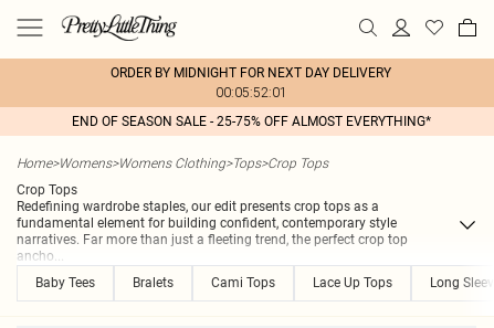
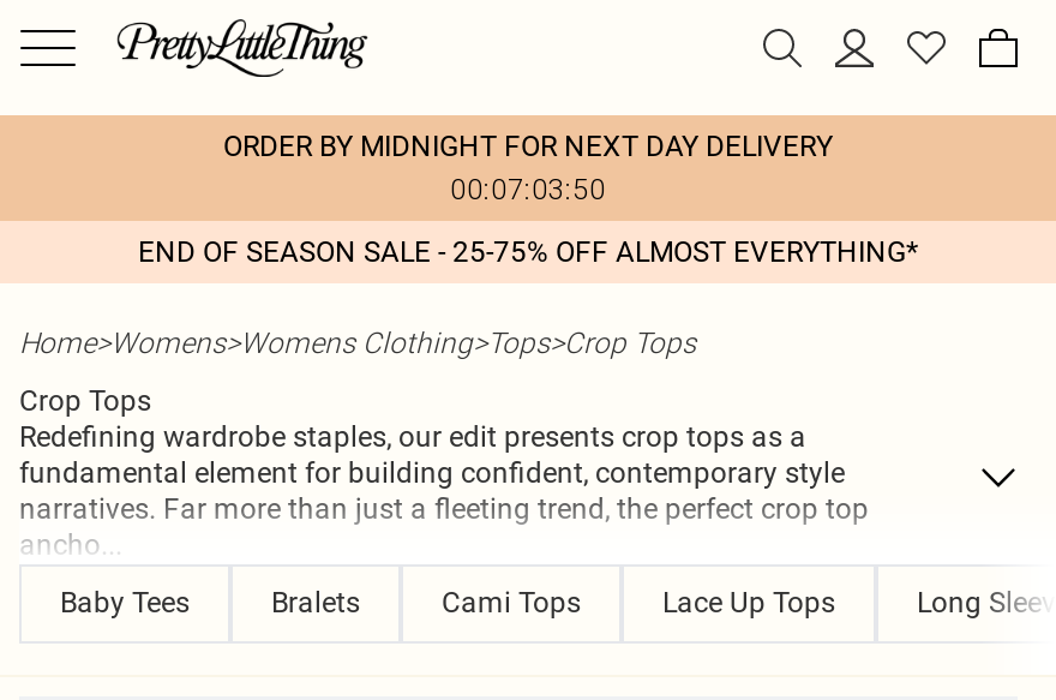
- 00:05:52:01
+ 00:07:03:50
